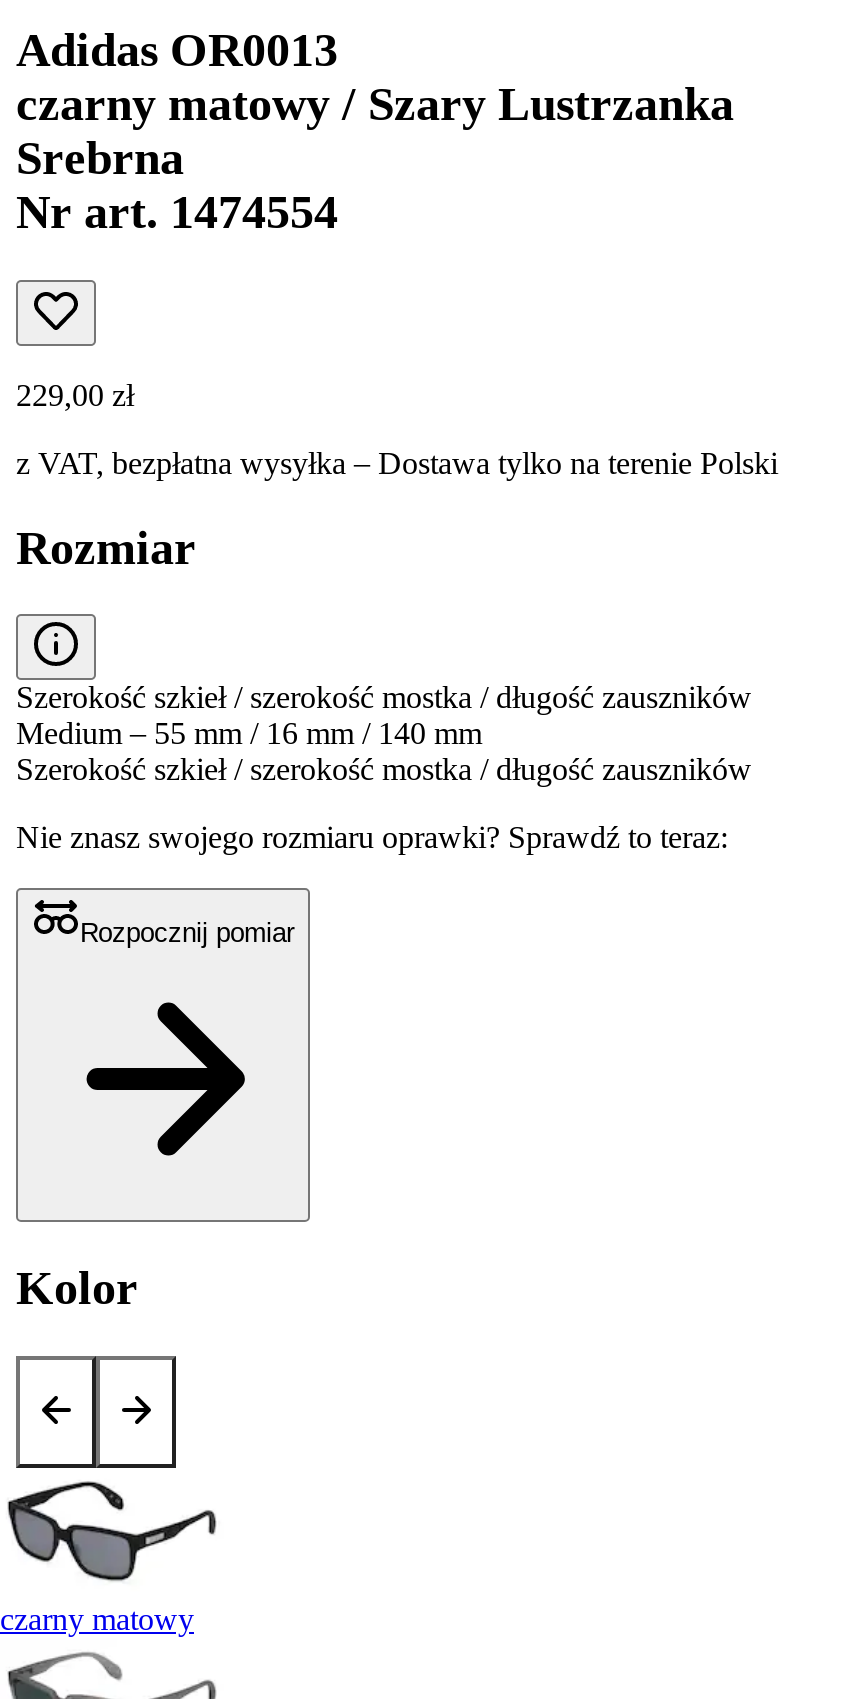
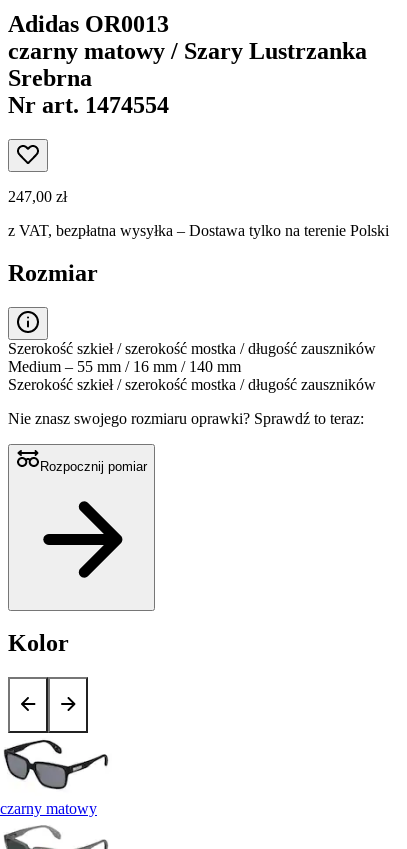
- 229,00 zł
+ 247,00 zł
